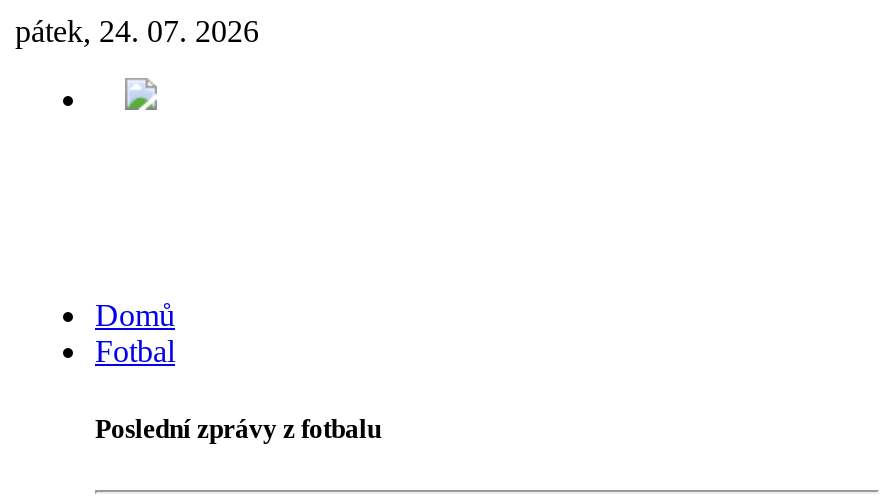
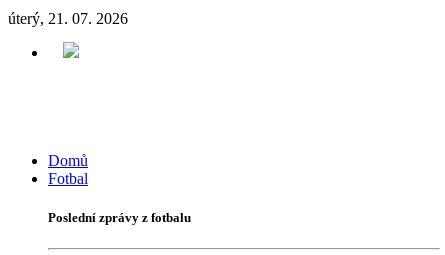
- pátek, 24. 07. 2026
+ úterý, 21. 07. 2026
